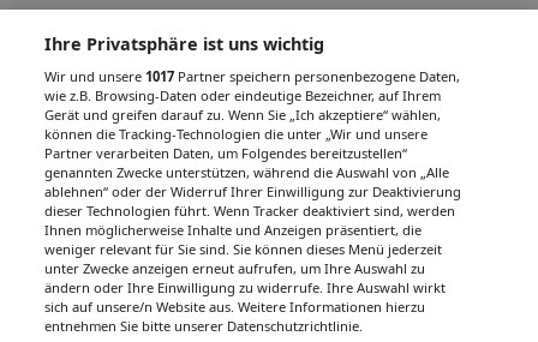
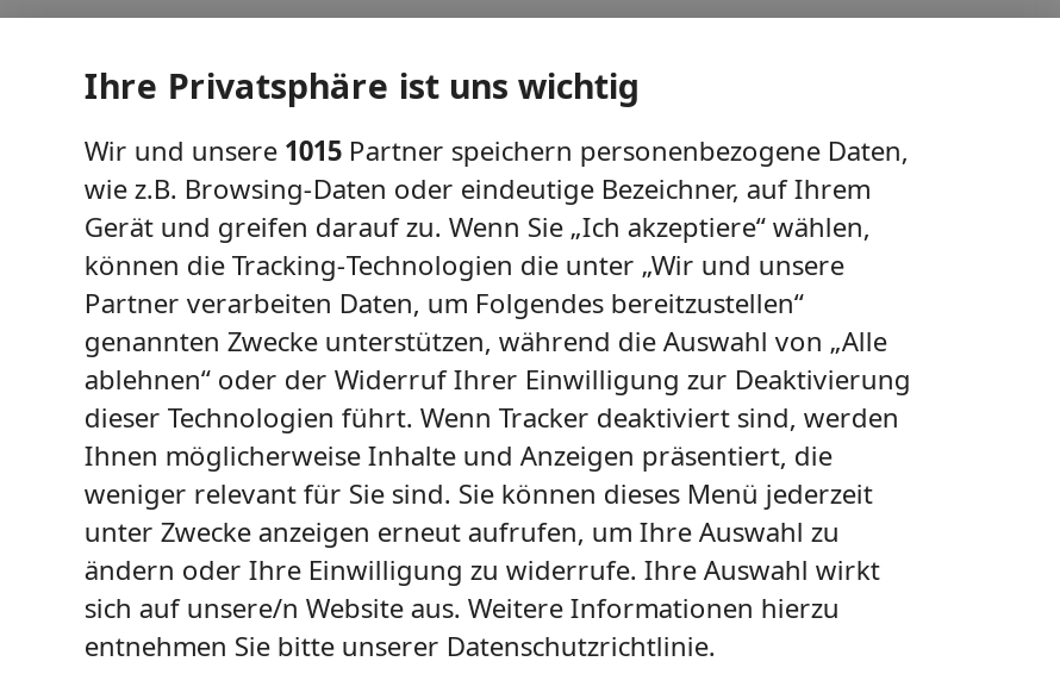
- Wir und unsere 1017 Partner speichern personenbezogene Daten,
+ Wir und unsere 1015 Partner speichern personenbezogene Daten,
